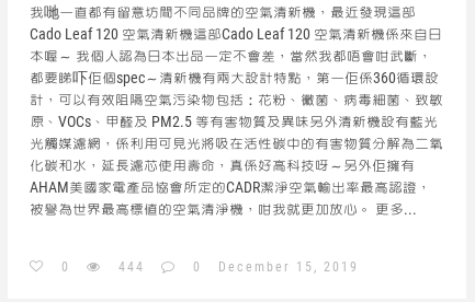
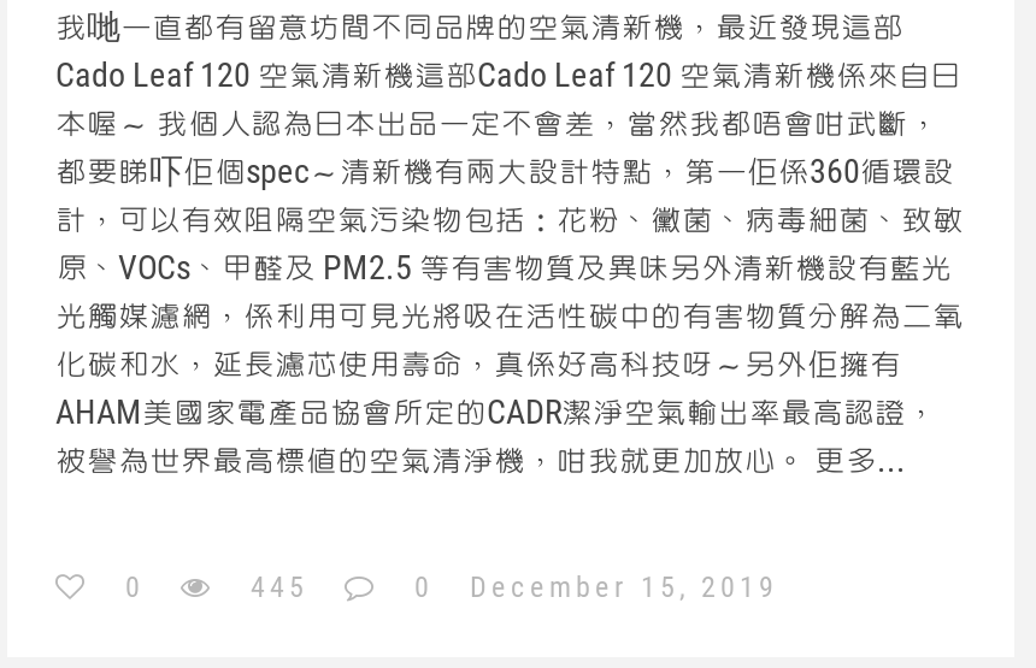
- 444
+ 445
